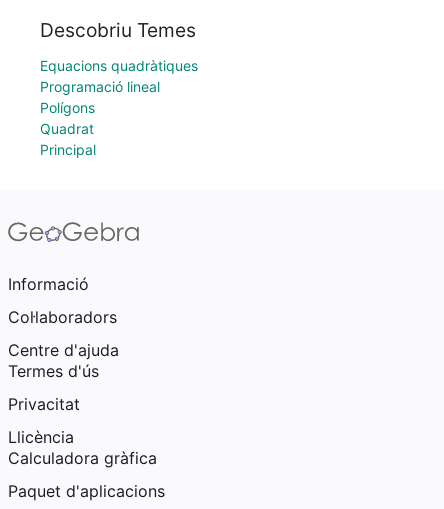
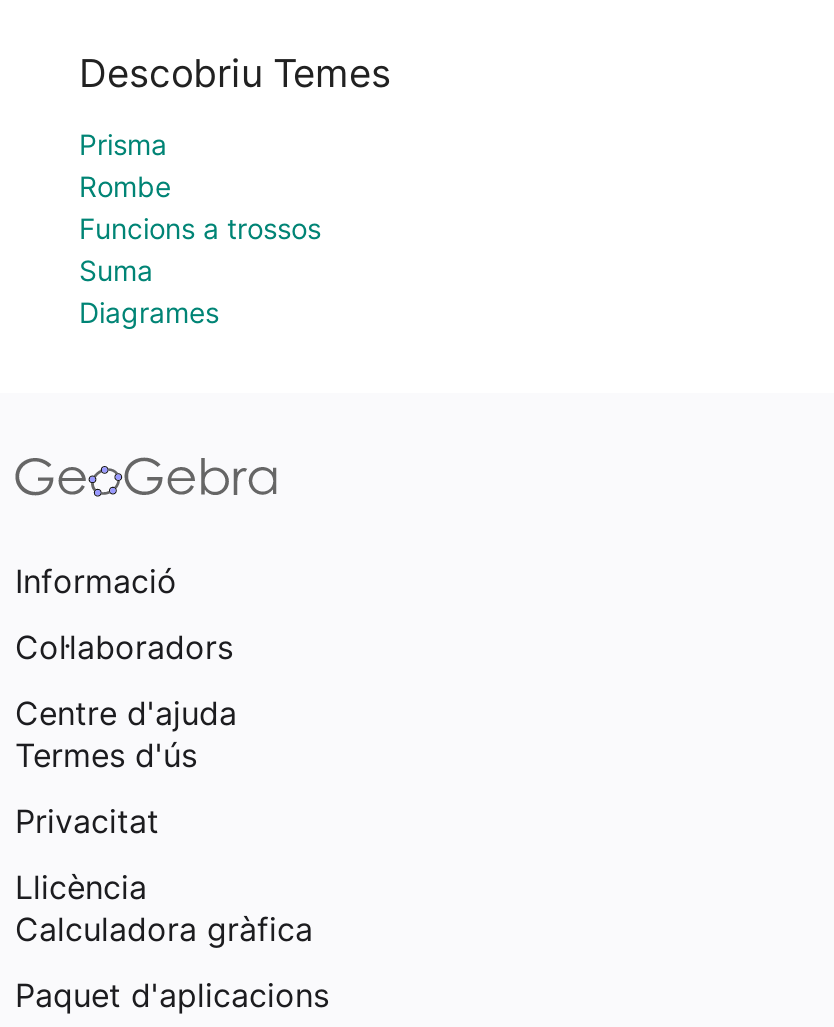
- Equacions quadràtiques
- Programació lineal
- Polígons
- Quadrat
- Principal
+ Prisma
+ Rombe
+ Funcions a trossos
+ Suma
+ Diagrames
